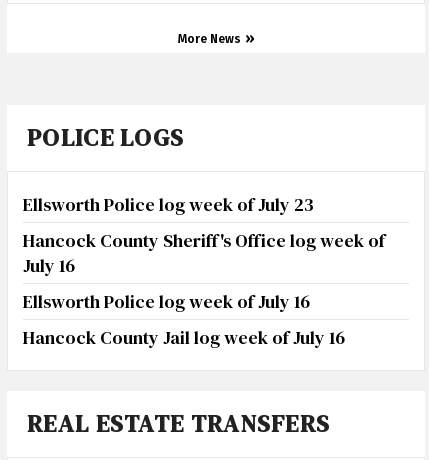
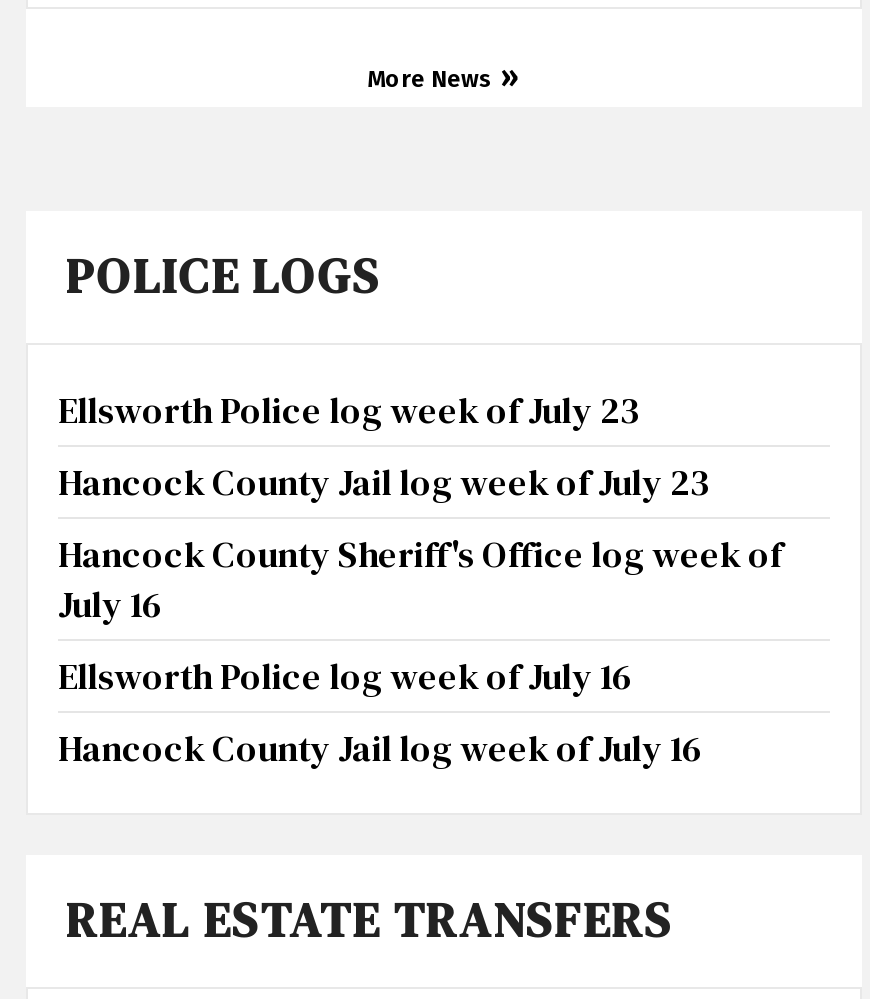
+ Hancock County Jail log week of July 23
